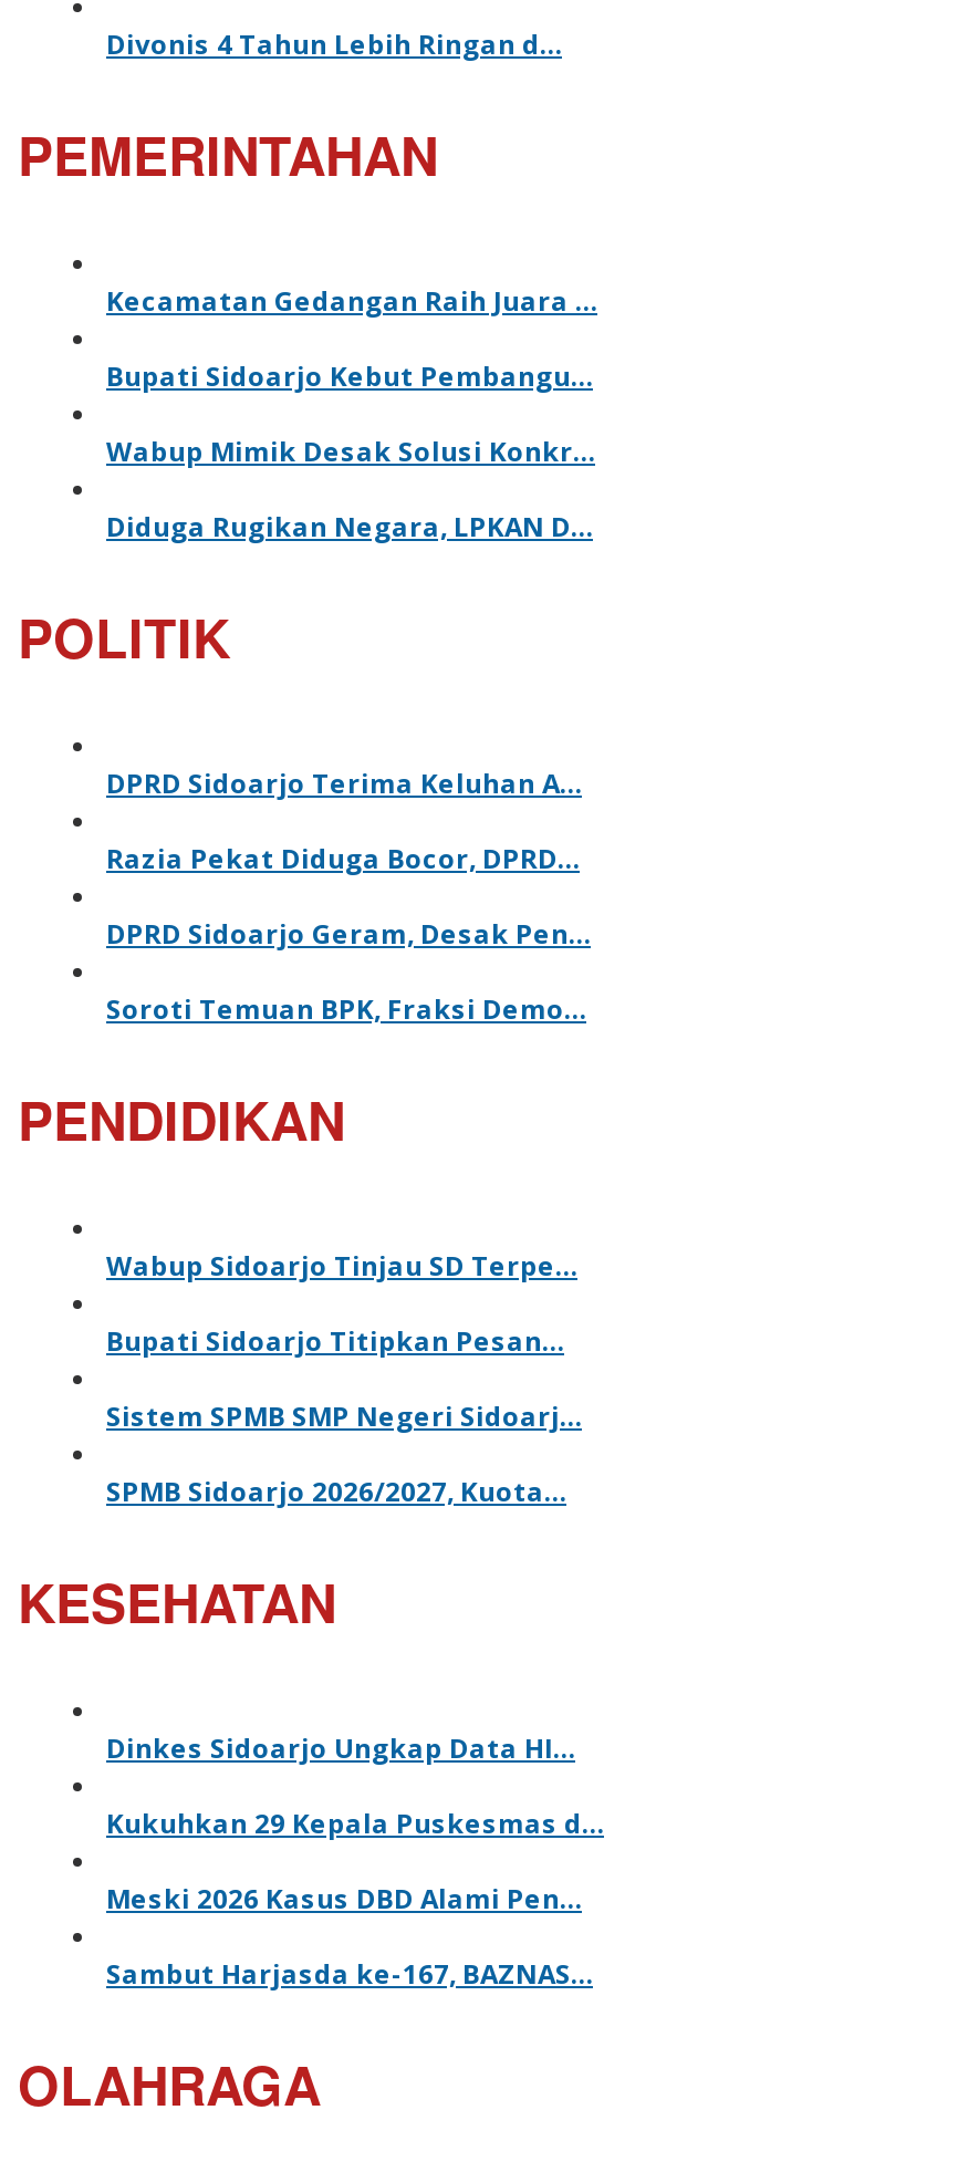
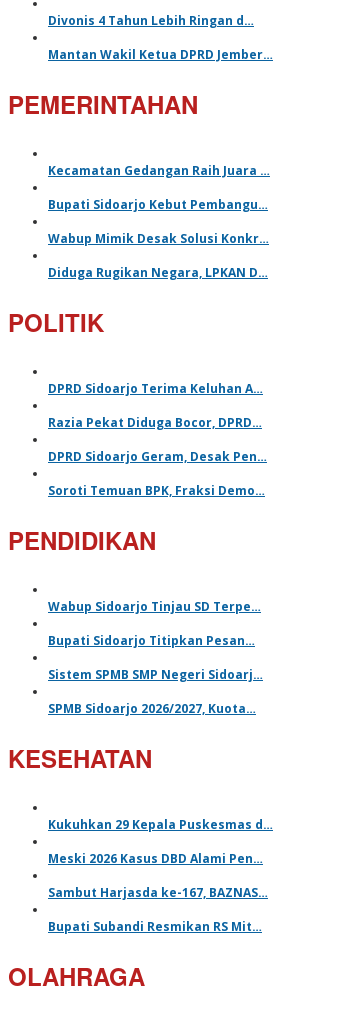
+ Mantan Wakil Ketua DPRD Jember…

- Dinkes Sidoarjo Ungkap Data HI…

+ Bupati Subandi Resmikan RS Mit…
